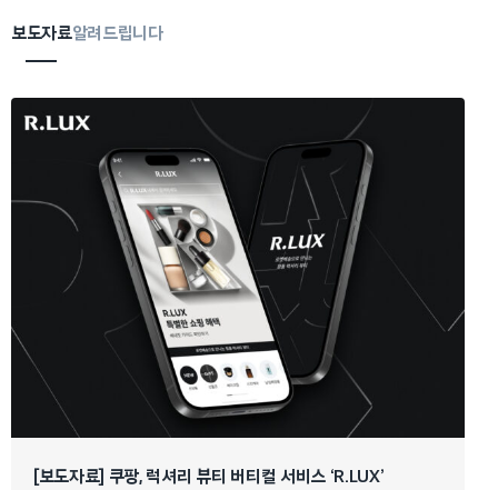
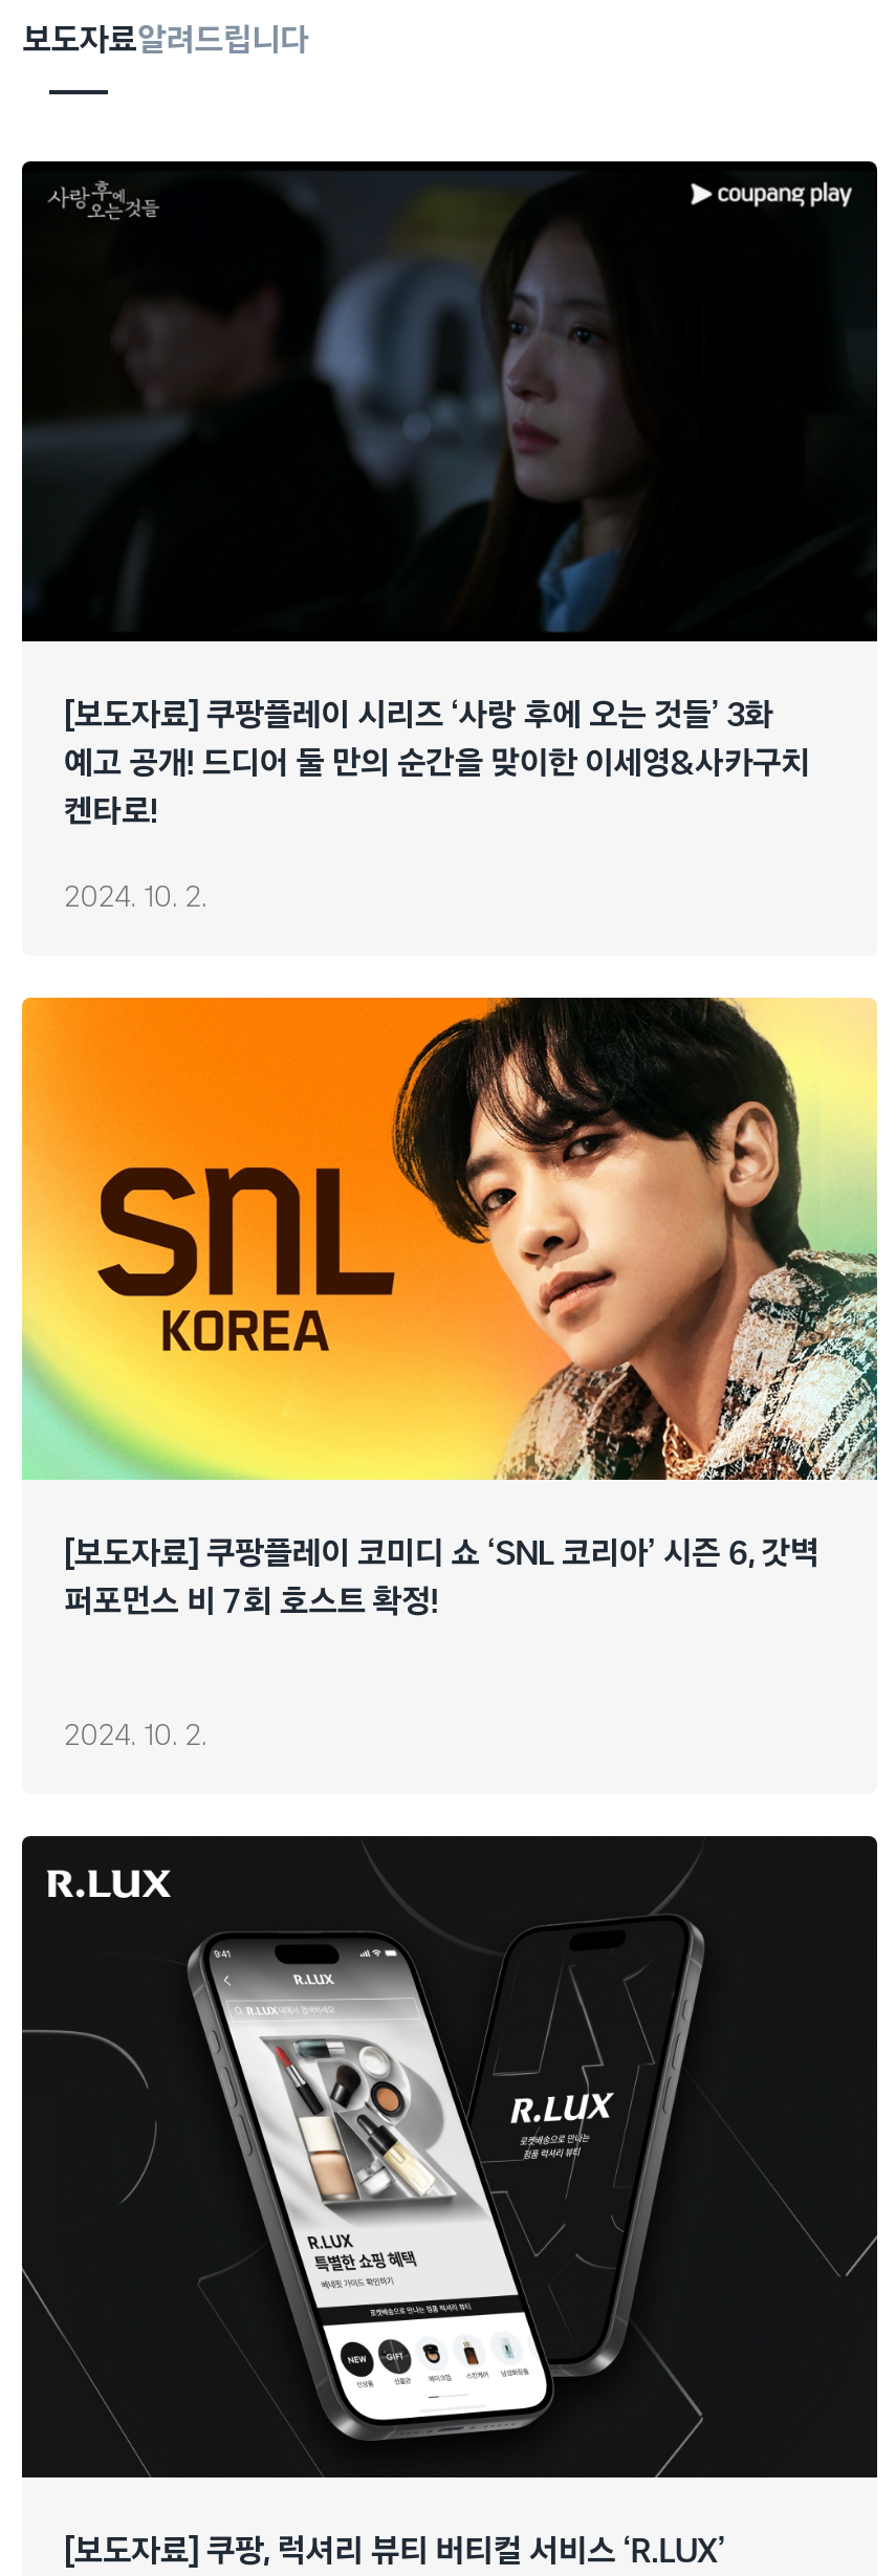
+ [image]
+ [보도자료] 쿠팡플레이 코미디 쇼 ‘SNL 코리아’ 시즌 6, 갓벽
+ 퍼포먼스 비 7회 호스트 확정!

+ [image]
+ [보도자료] 쿠팡플레이 시리즈 ‘사랑 후에 오는 것들’ 3화
+ 예고 공개! 드디어 둘 만의 순간을 맞이한 이세영&사카구치
+ 켄타로!
+ 2024. 10. 2.

+ 2024. 10. 2.
